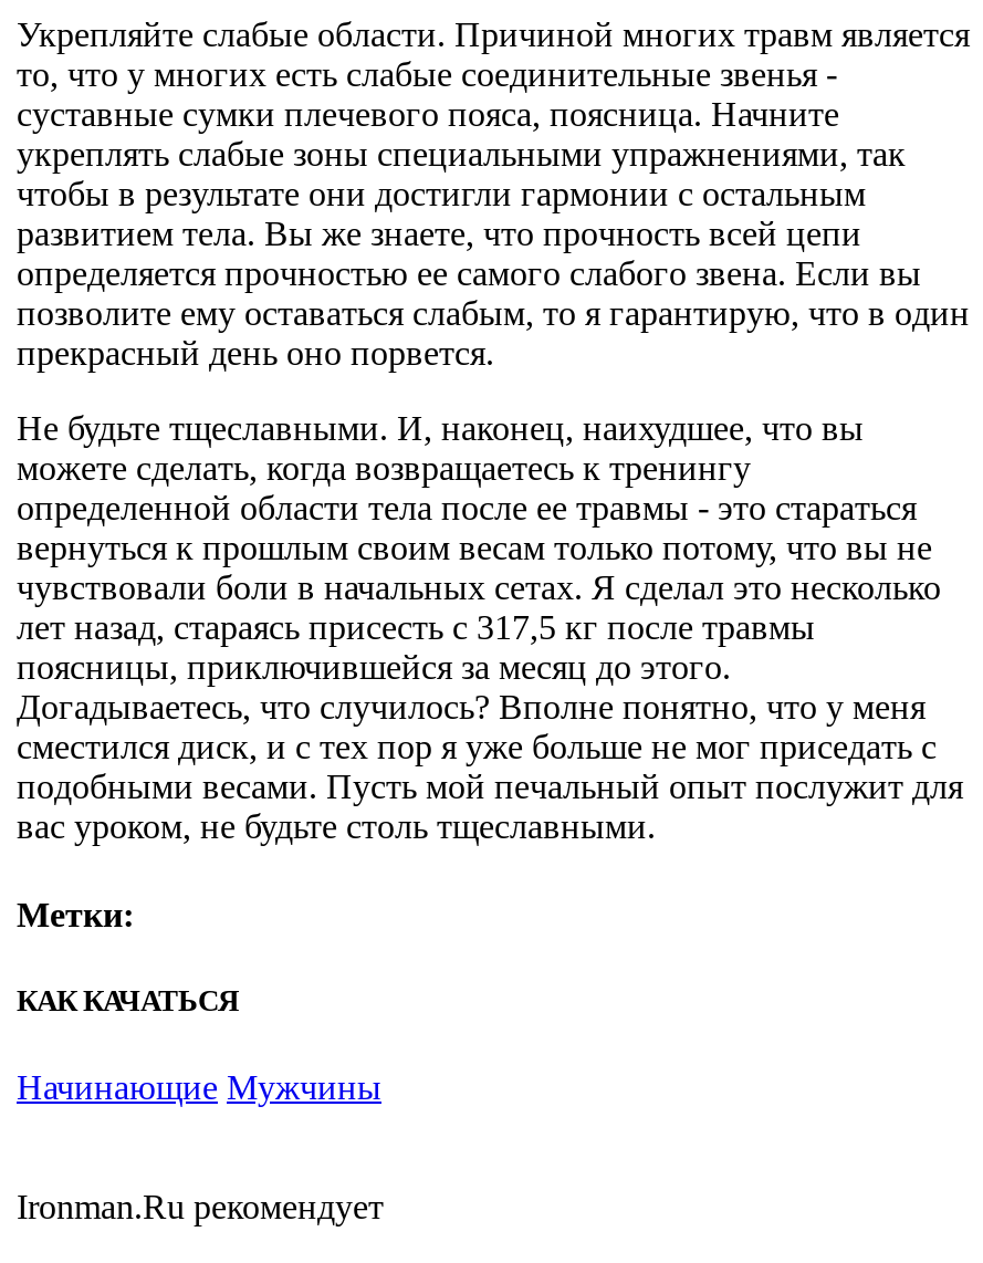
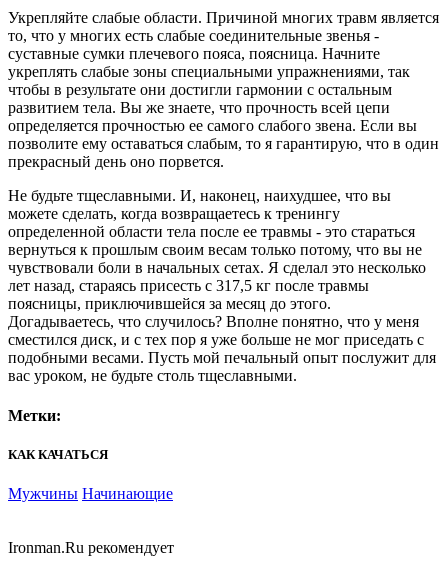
- Начинающие Мужчины
+ Мужчины Начинающие
